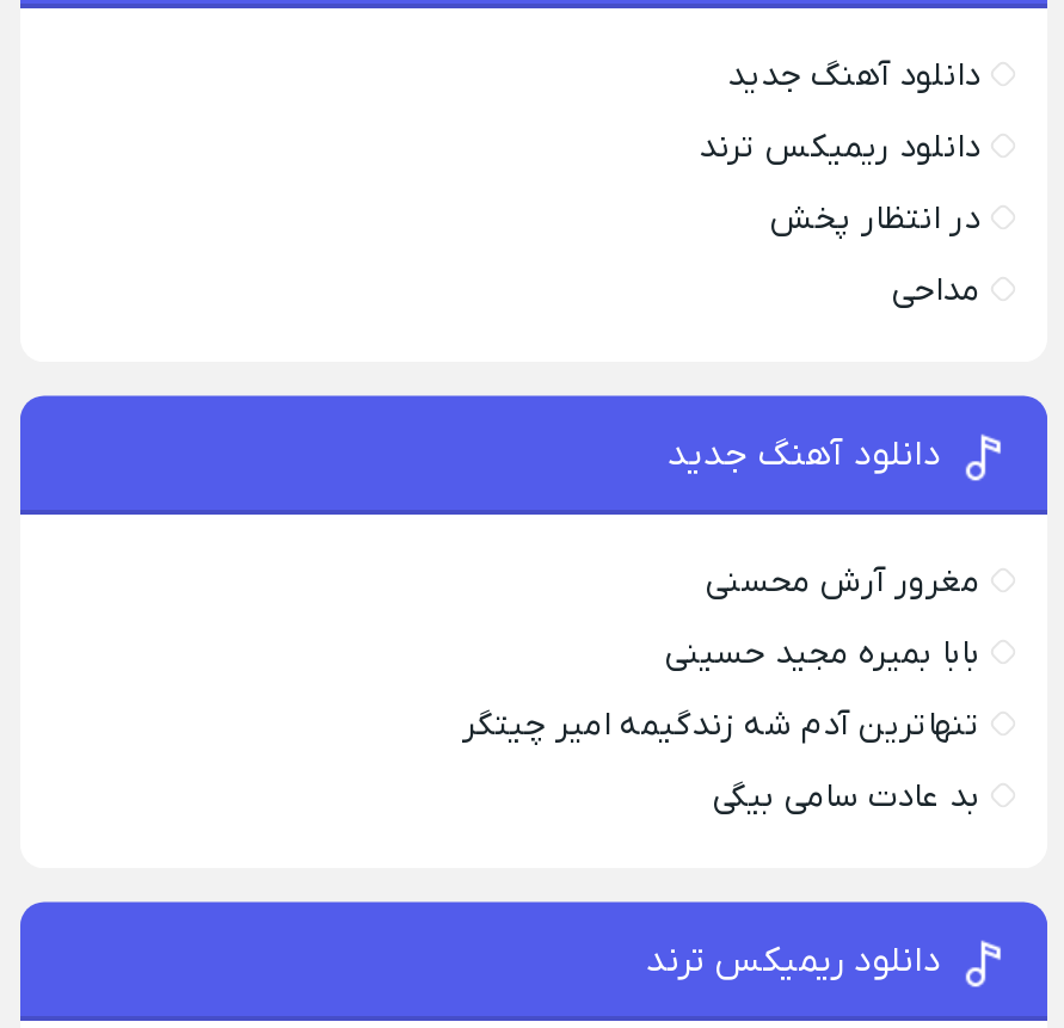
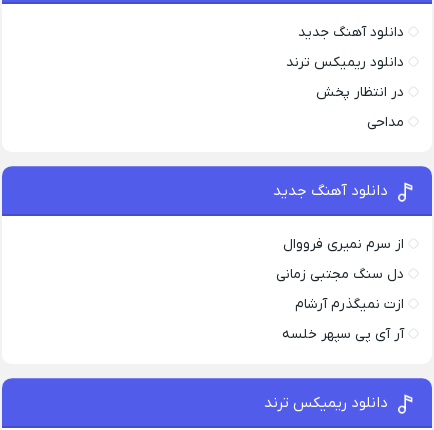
- مغرور آرش محسنی
+ از سرم نمیری فرووال

- بابا بمیره مجید حسینی
+ دل سنگ مجتبی زمانی

- تنهاترین آدم شه زندگیمه امیر چیتگر
+ ازت نمیگذرم آرشام

- بد عادت سامی بیگی
+ آر آی پی سپهر خلسه
